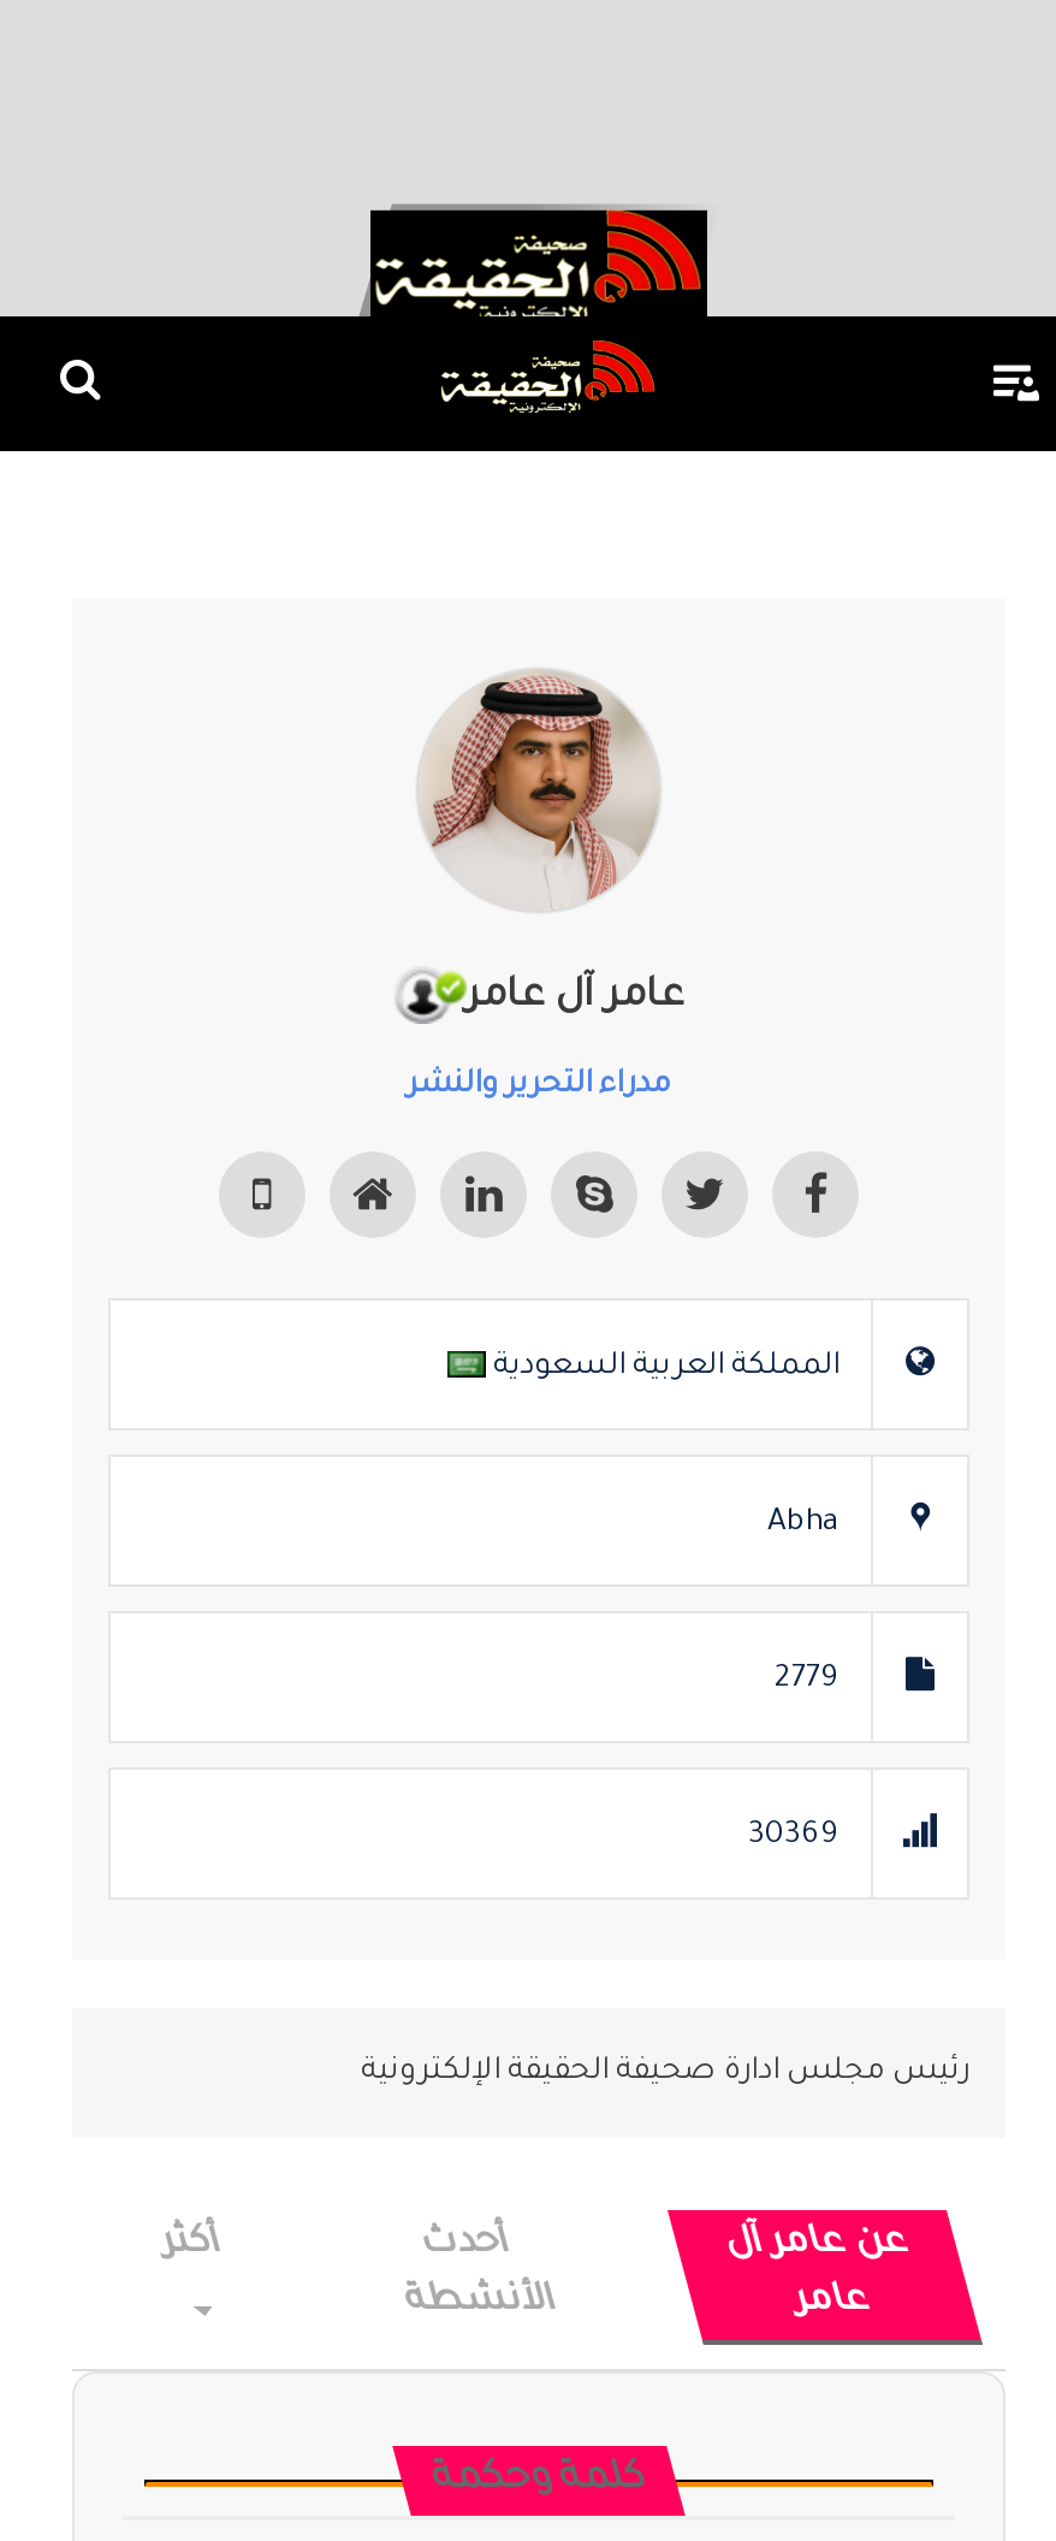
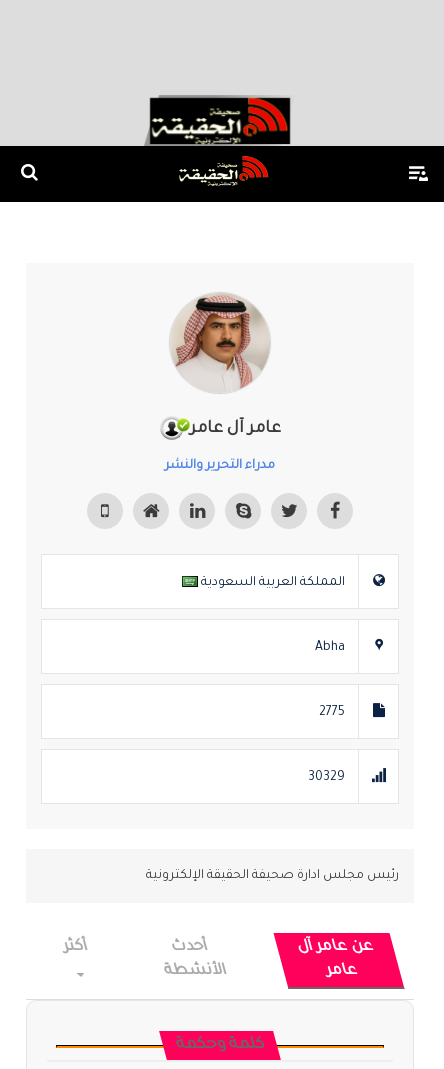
- [image]
+ [image]

- 2779
+ 2775

- 30369
+ 30329
